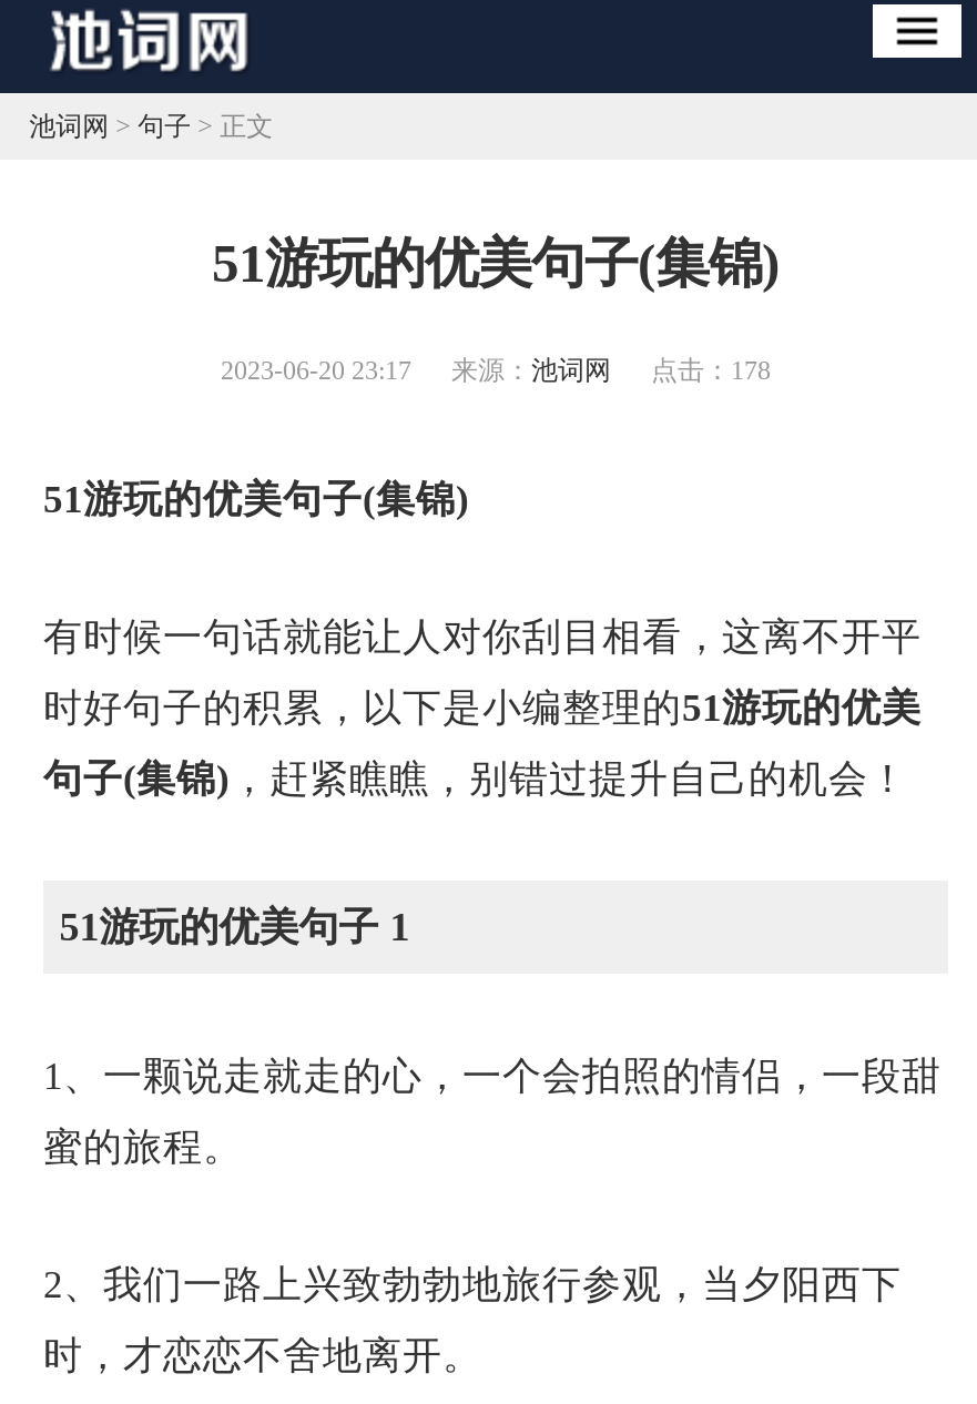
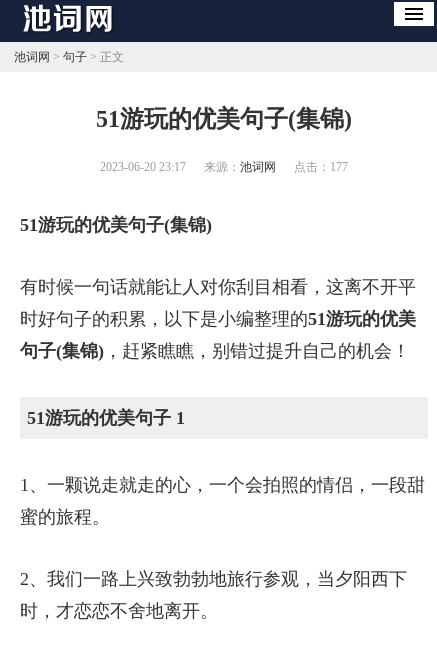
- 2023-06-20 23:17 来源：池词网 点击：178
+ 2023-06-20 23:17 来源：池词网 点击：177
